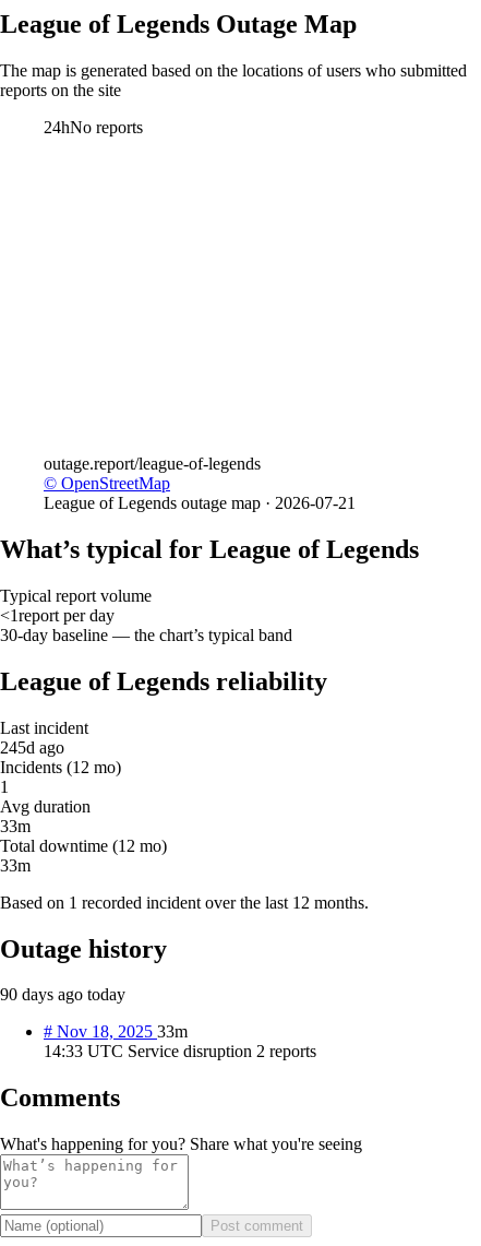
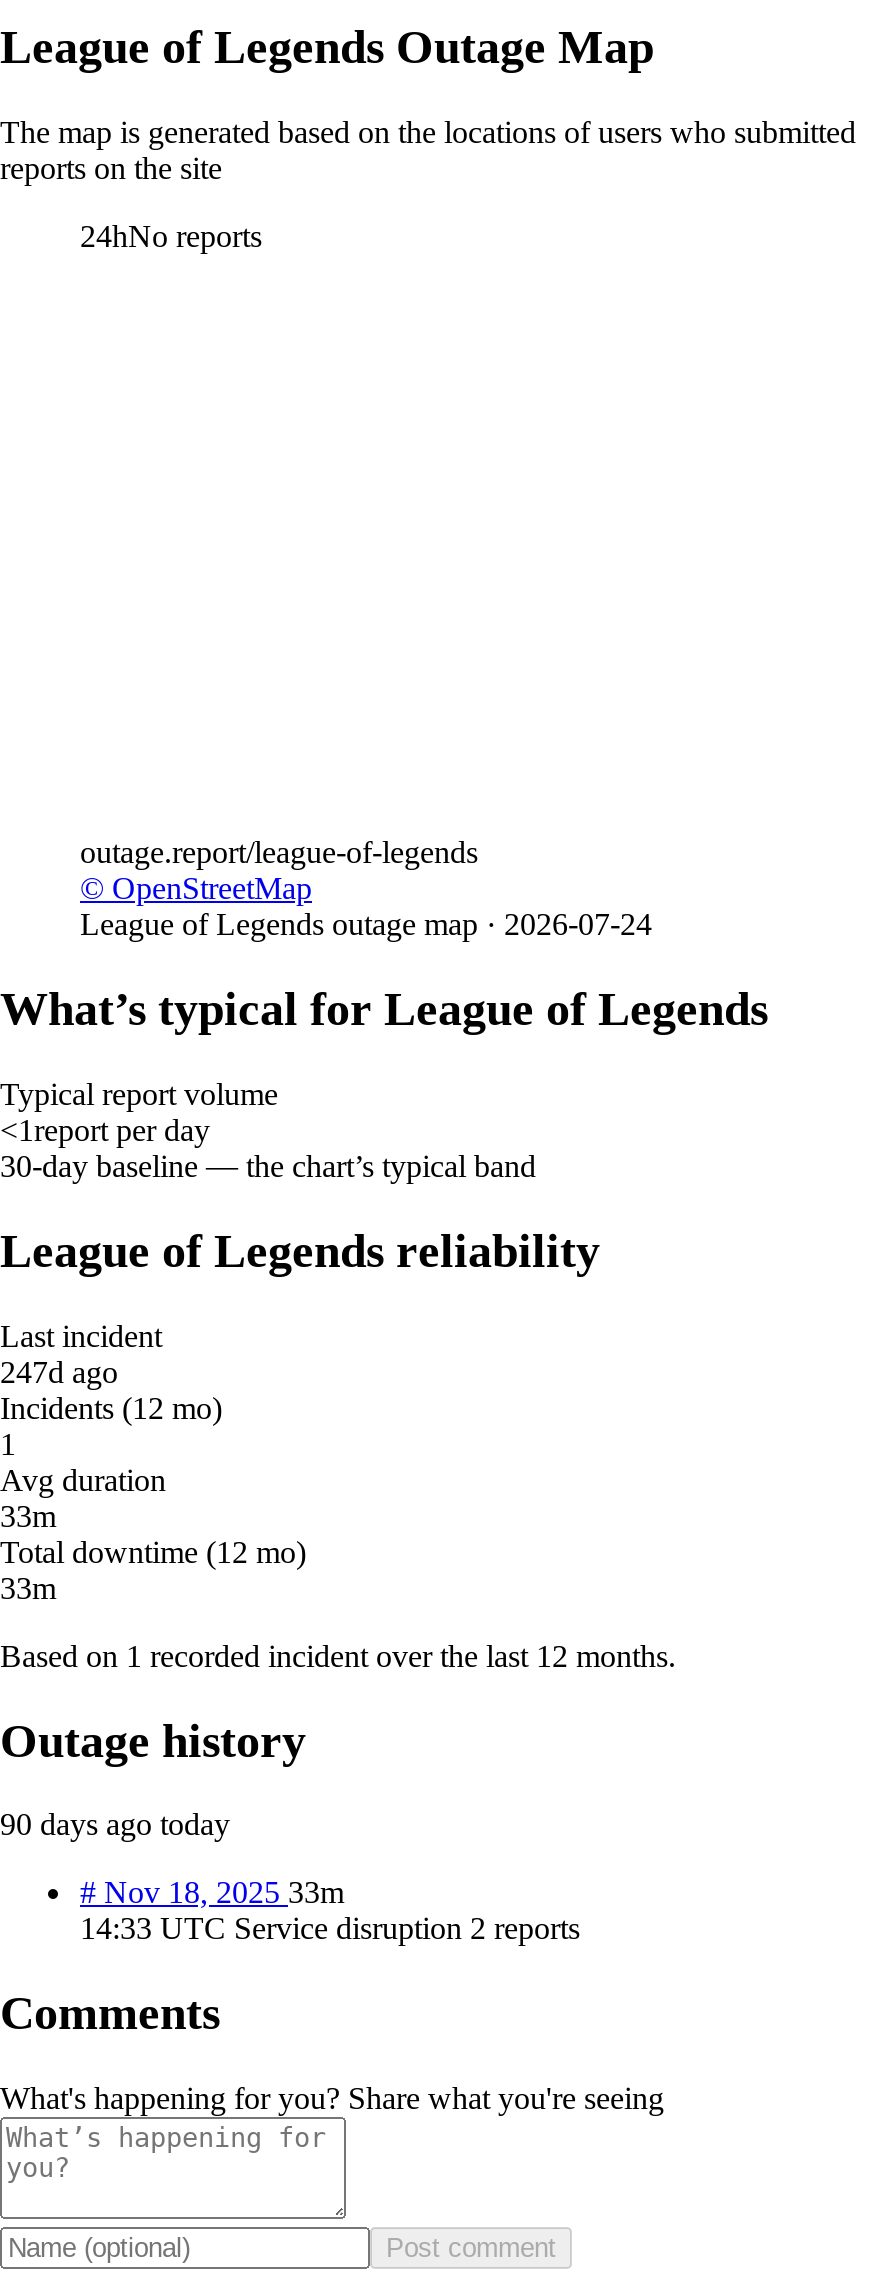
- League of Legends outage map · 2026-07-21
+ League of Legends outage map · 2026-07-24

- 245d ago
+ 247d ago
